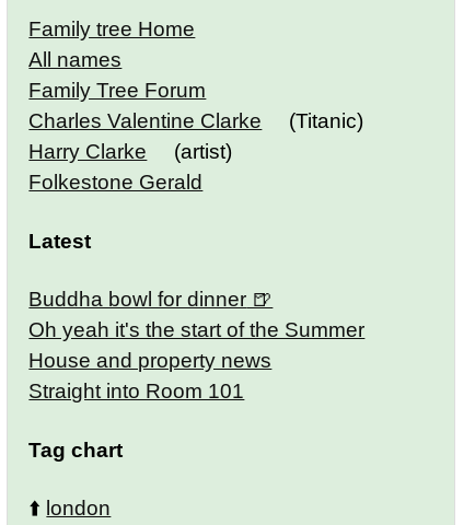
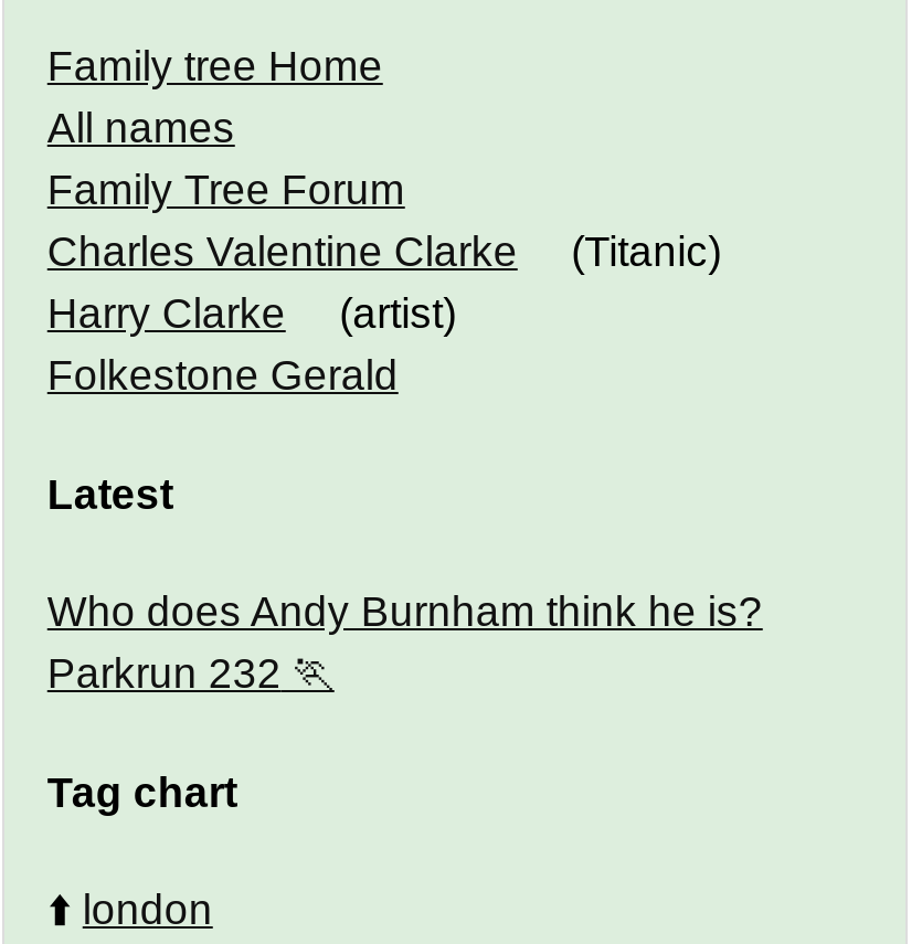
- Buddha bowl for dinner
- Oh yeah it's the start of the Summer
- House and property news
- Straight into Room 101
+ Who does Andy Burnham think he is?
+ Parkrun 232
